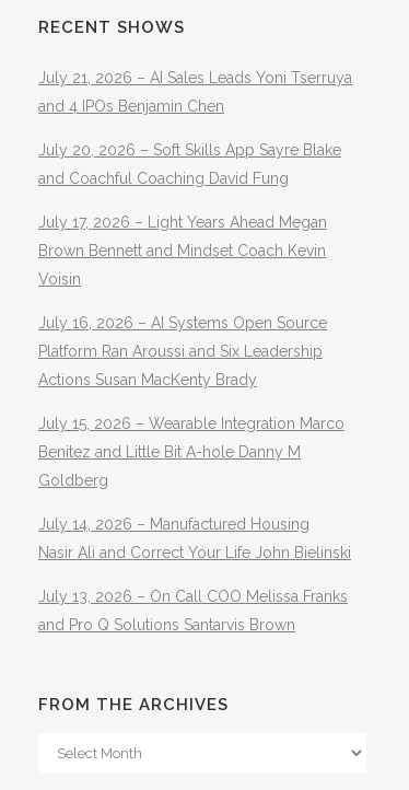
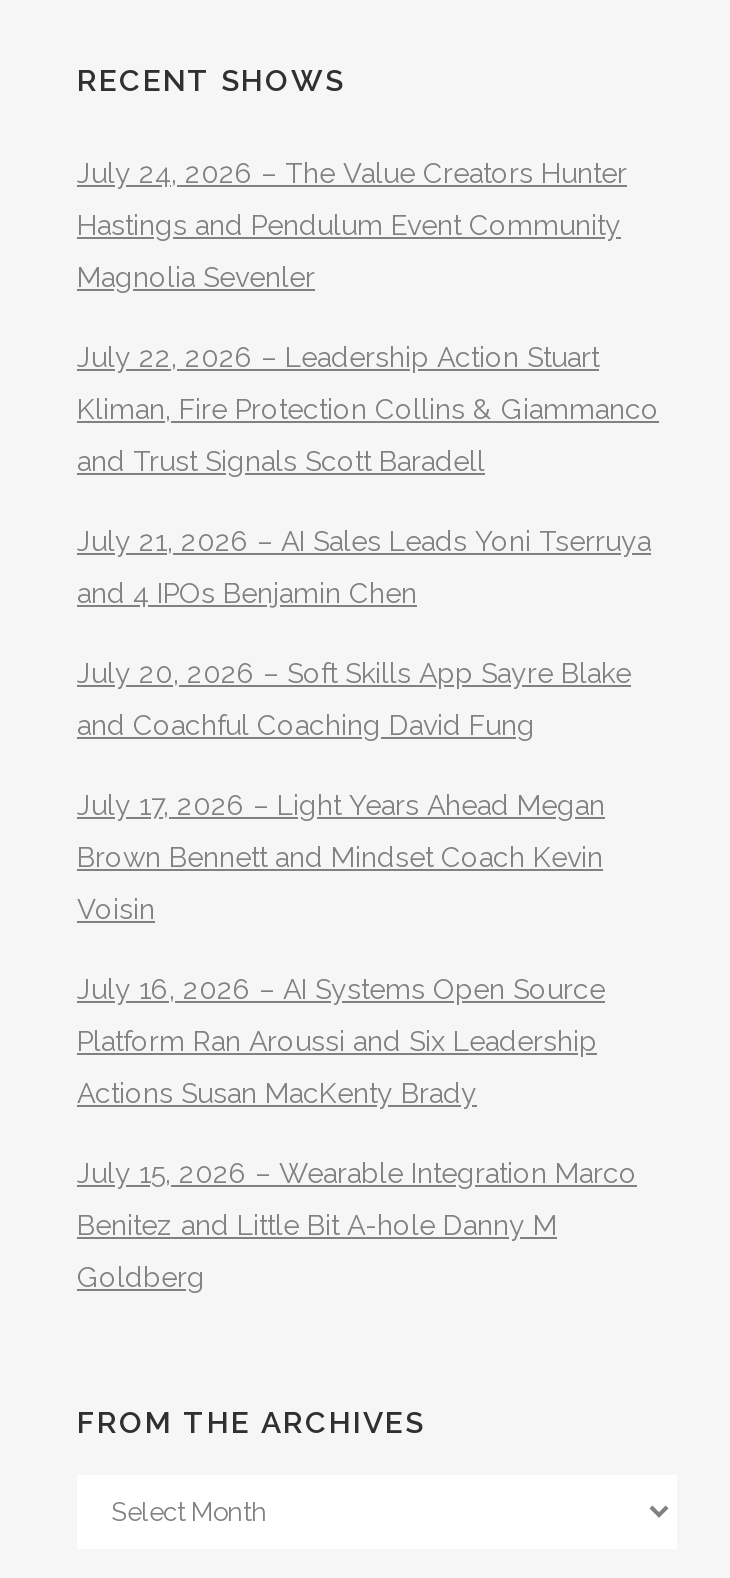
+ July 24, 2026 – The Value Creators Hunter
+ Hastings and Pendulum Event Community
+ Magnolia Sevenler
+ July 22, 2026 – Leadership Action Stuart
+ Kliman, Fire Protection Collins & Giammanco
+ and Trust Signals Scott Baradell

moved down: July 21, 2026 – AI Sales Leads Yoni Tserruya | and 4 IPOs Benjamin Chen | July 20, 2026 – Soft Skills App Sayre Blake | ... | Benitez and Little Bit A-hole Danny M | Goldberg

- July 14, 2026 – Manufactured Housing
- Nasir Ali and Correct Your Life John Bielinski
- July 13, 2026 – On Call COO Melissa Franks
- and Pro Q Solutions Santarvis Brown
